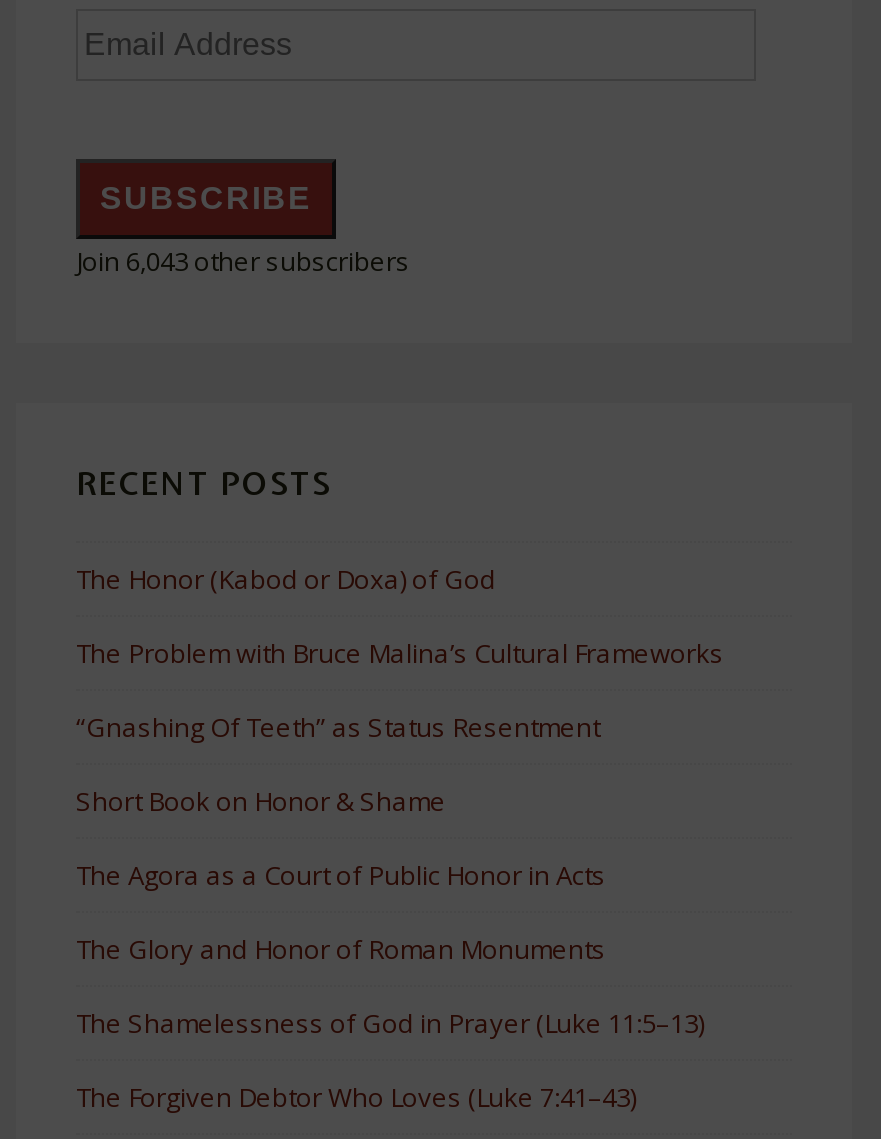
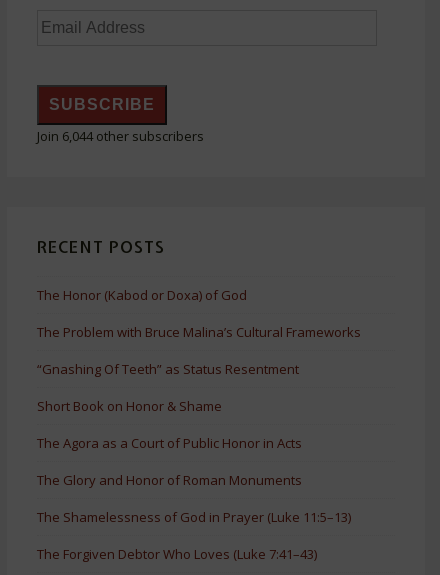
- Join 6,043 other subscribers
+ Join 6,044 other subscribers
